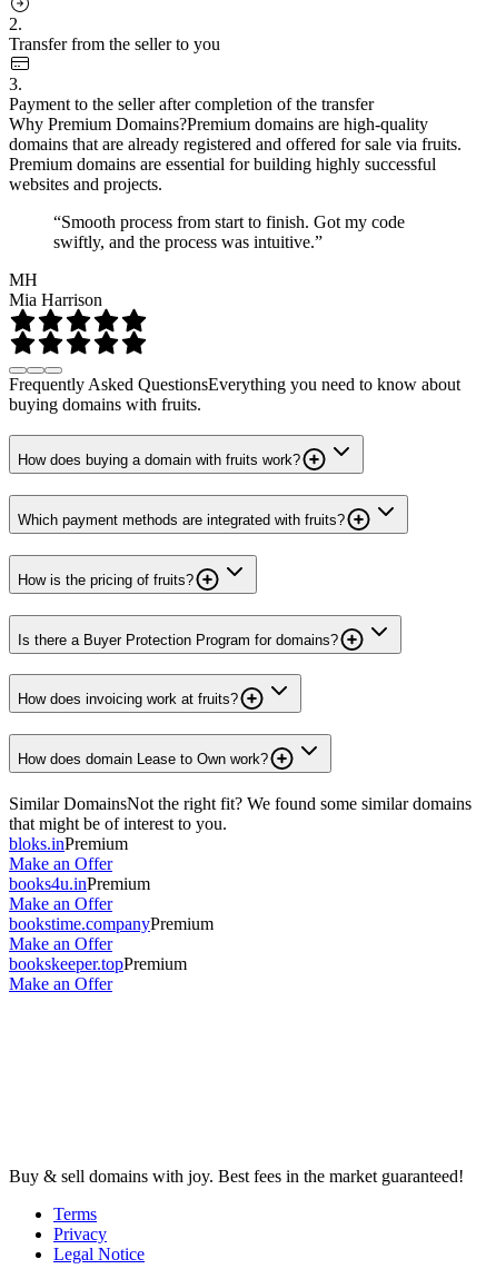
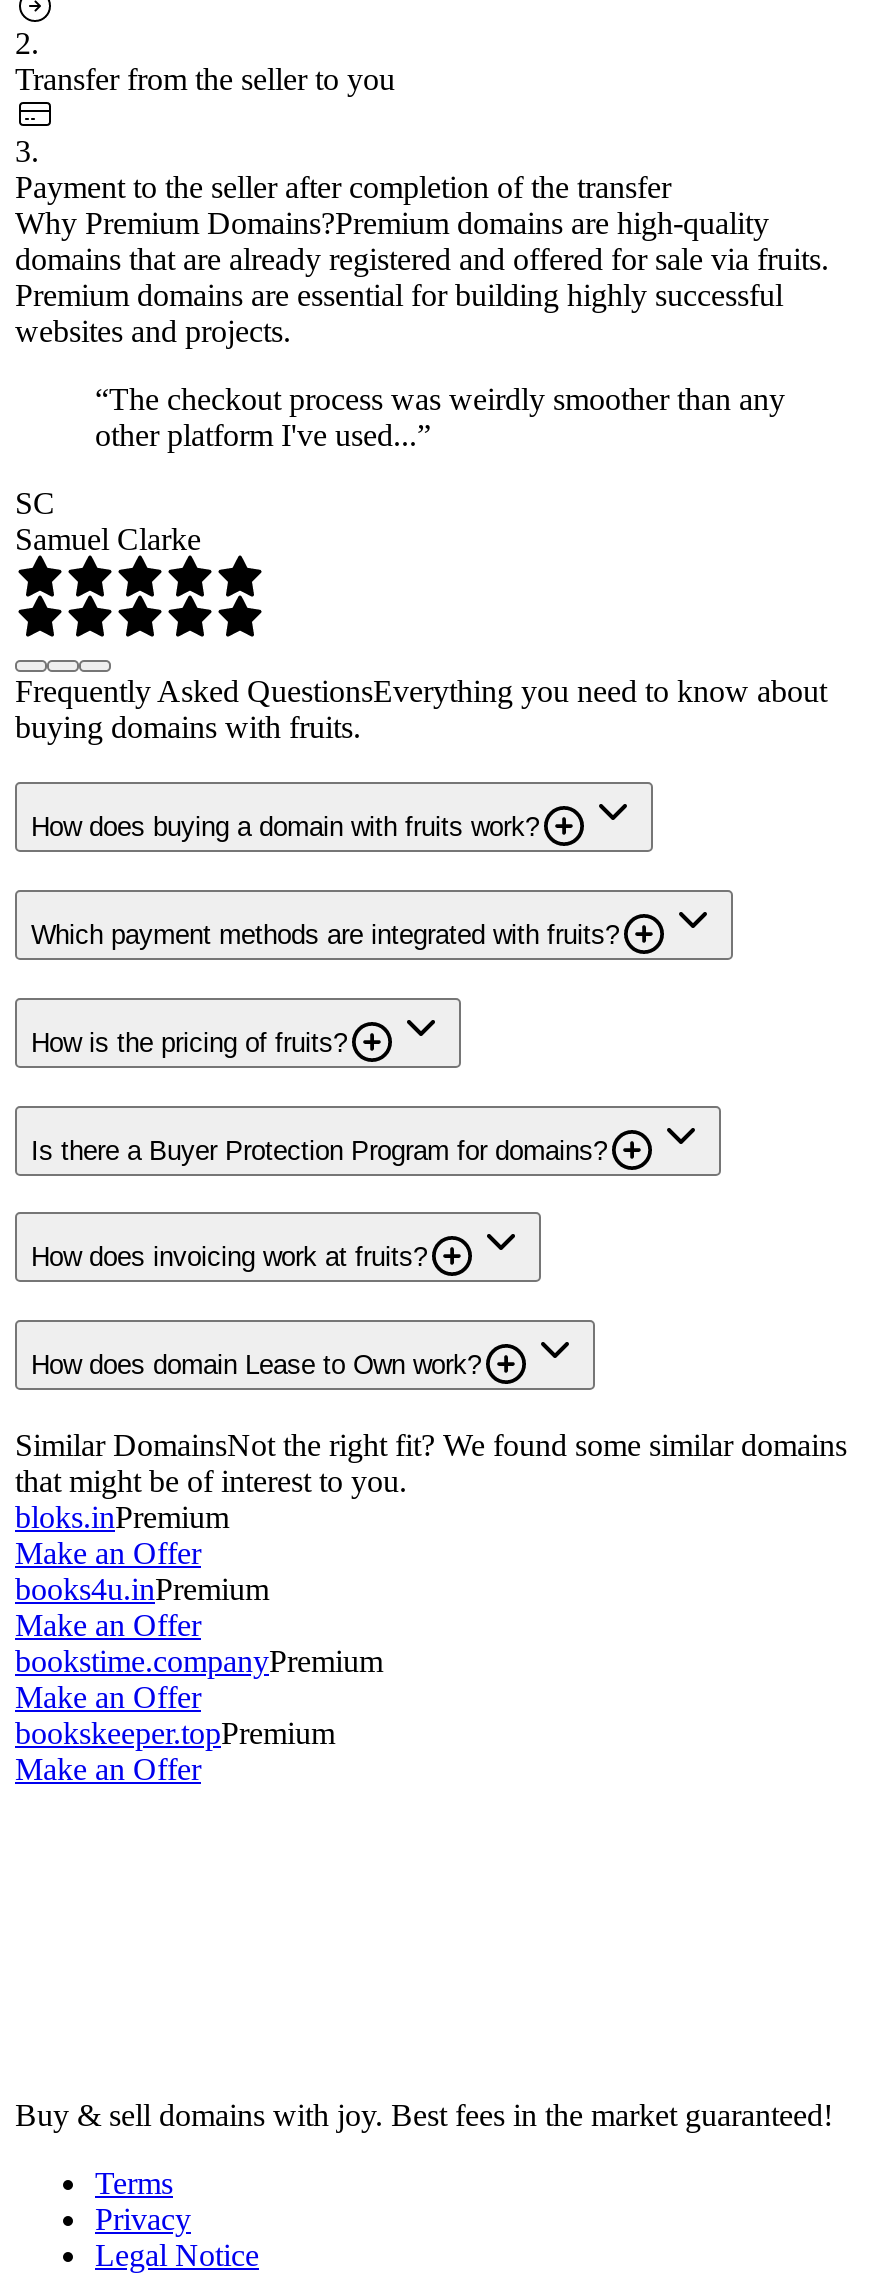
- “Smooth process from start to finish. Got my code
- swiftly, and the process was intuitive.”
+ “The checkout process was weirdly smoother than any
+ other platform I've used...”

- MH
- Mia Harrison
+ SC
+ Samuel Clarke
